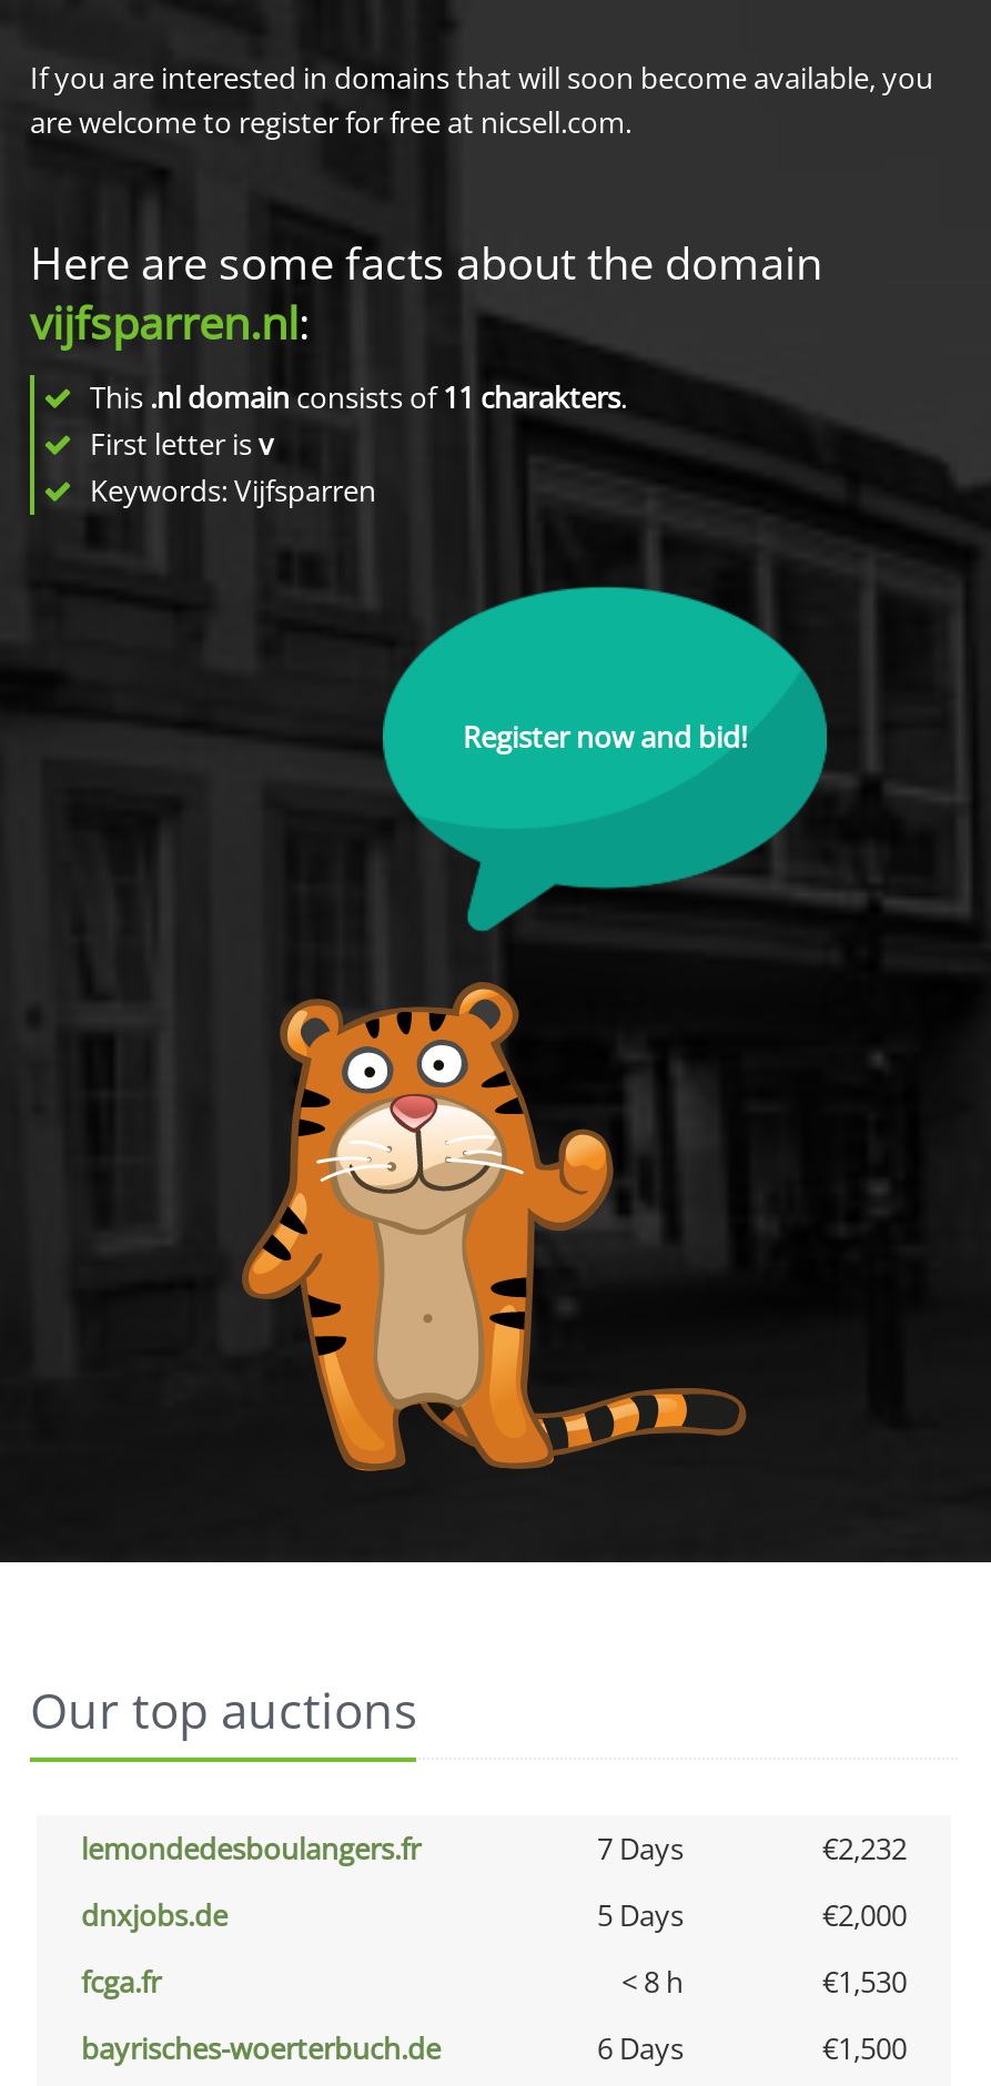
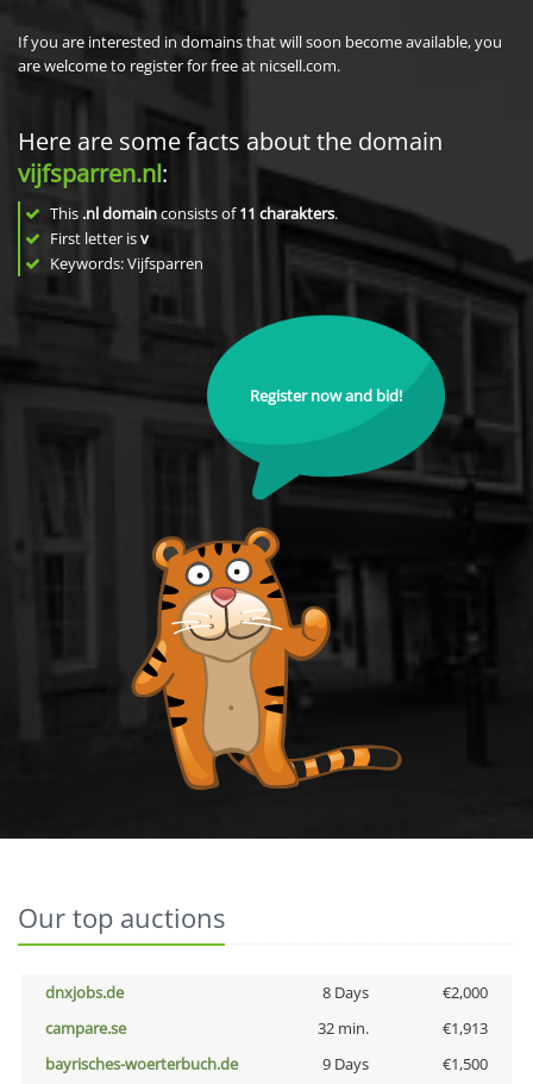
- lemondedesboulangers.fr
- 7 Days
- €2,232

- 5 Days
+ 8 Days

- fcga.fr
- < 8 h
- €1,530
+ campare.se
+ 32 min.
+ €1,913

- 6 Days
+ 9 Days
